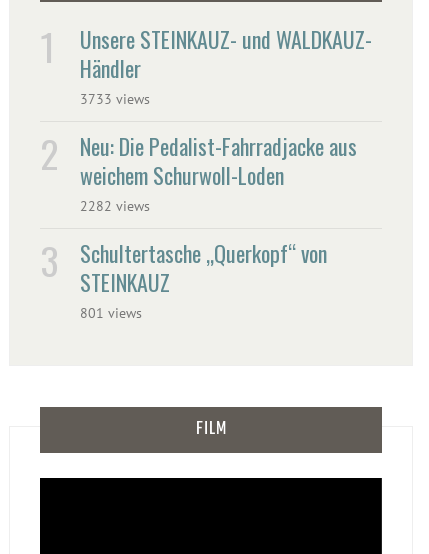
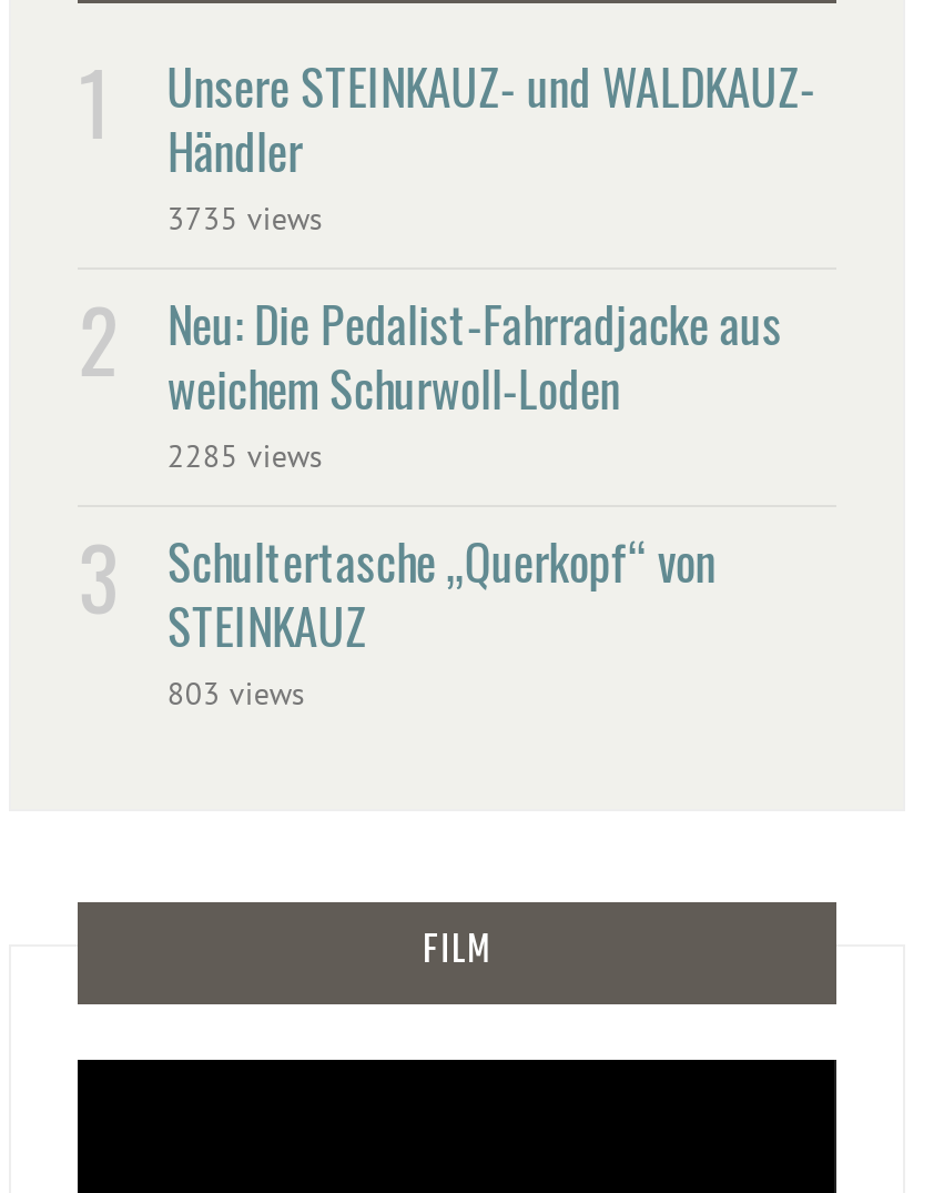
- 3733 views
+ 3735 views

- 2282 views
+ 2285 views

- 801 views
+ 803 views
